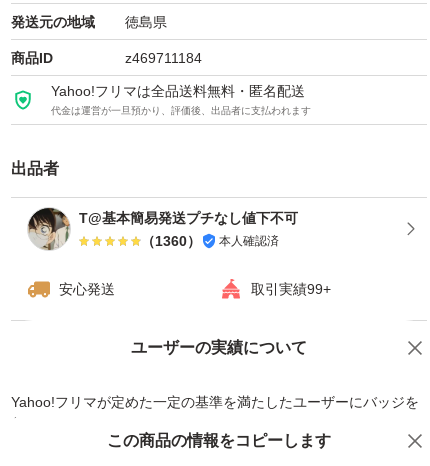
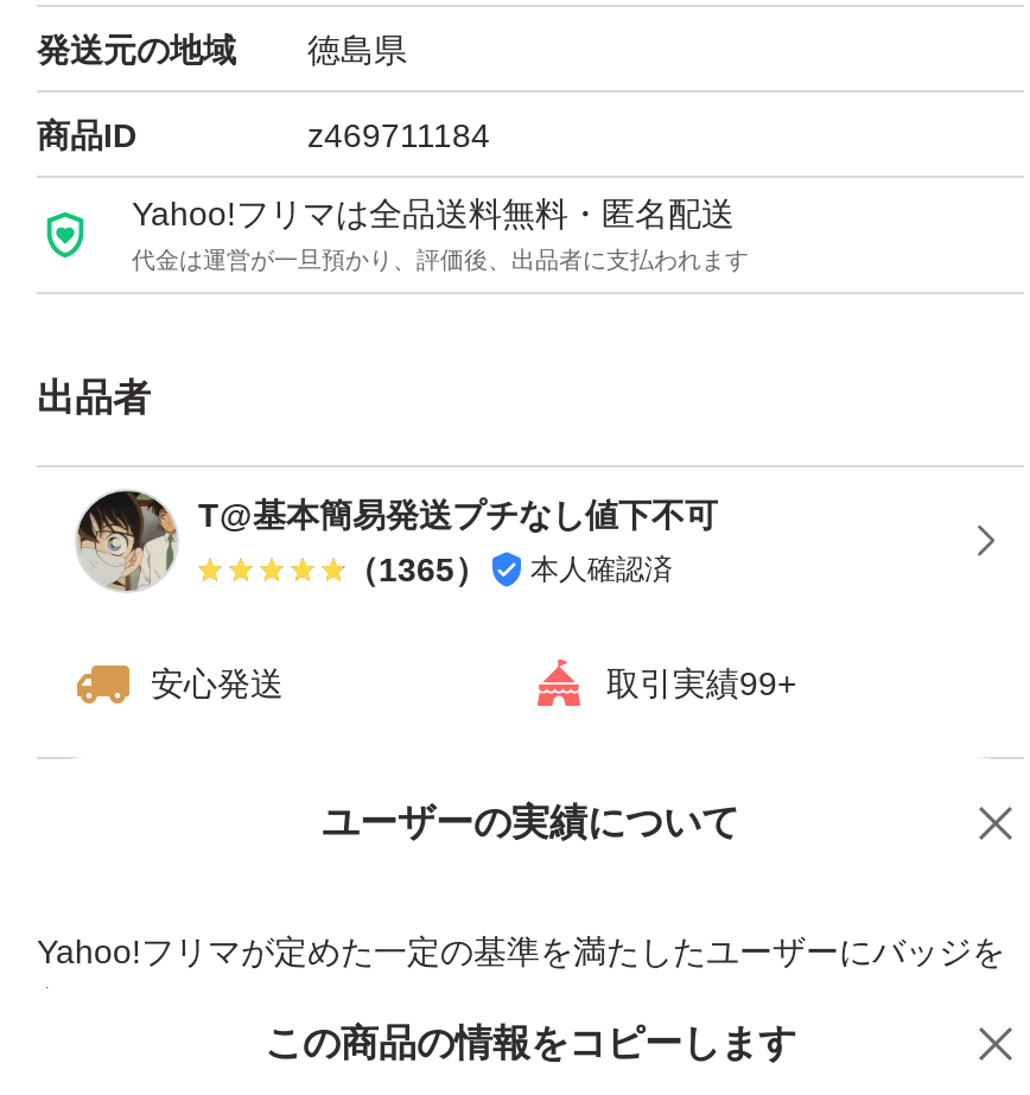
- （1360） 本人確認済
+ （1365） 本人確認済
